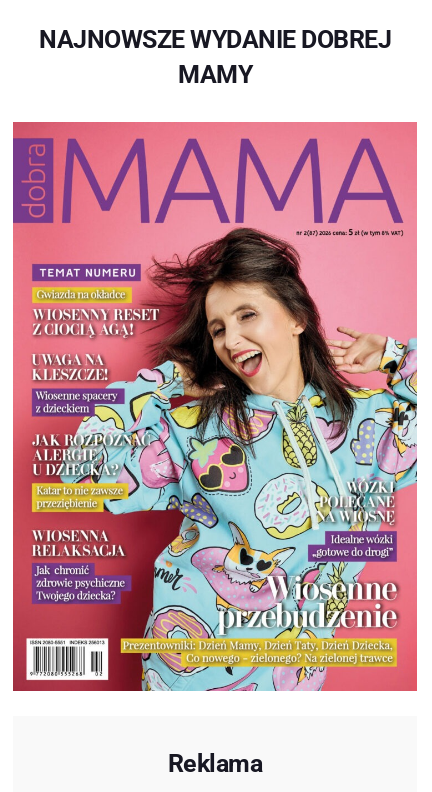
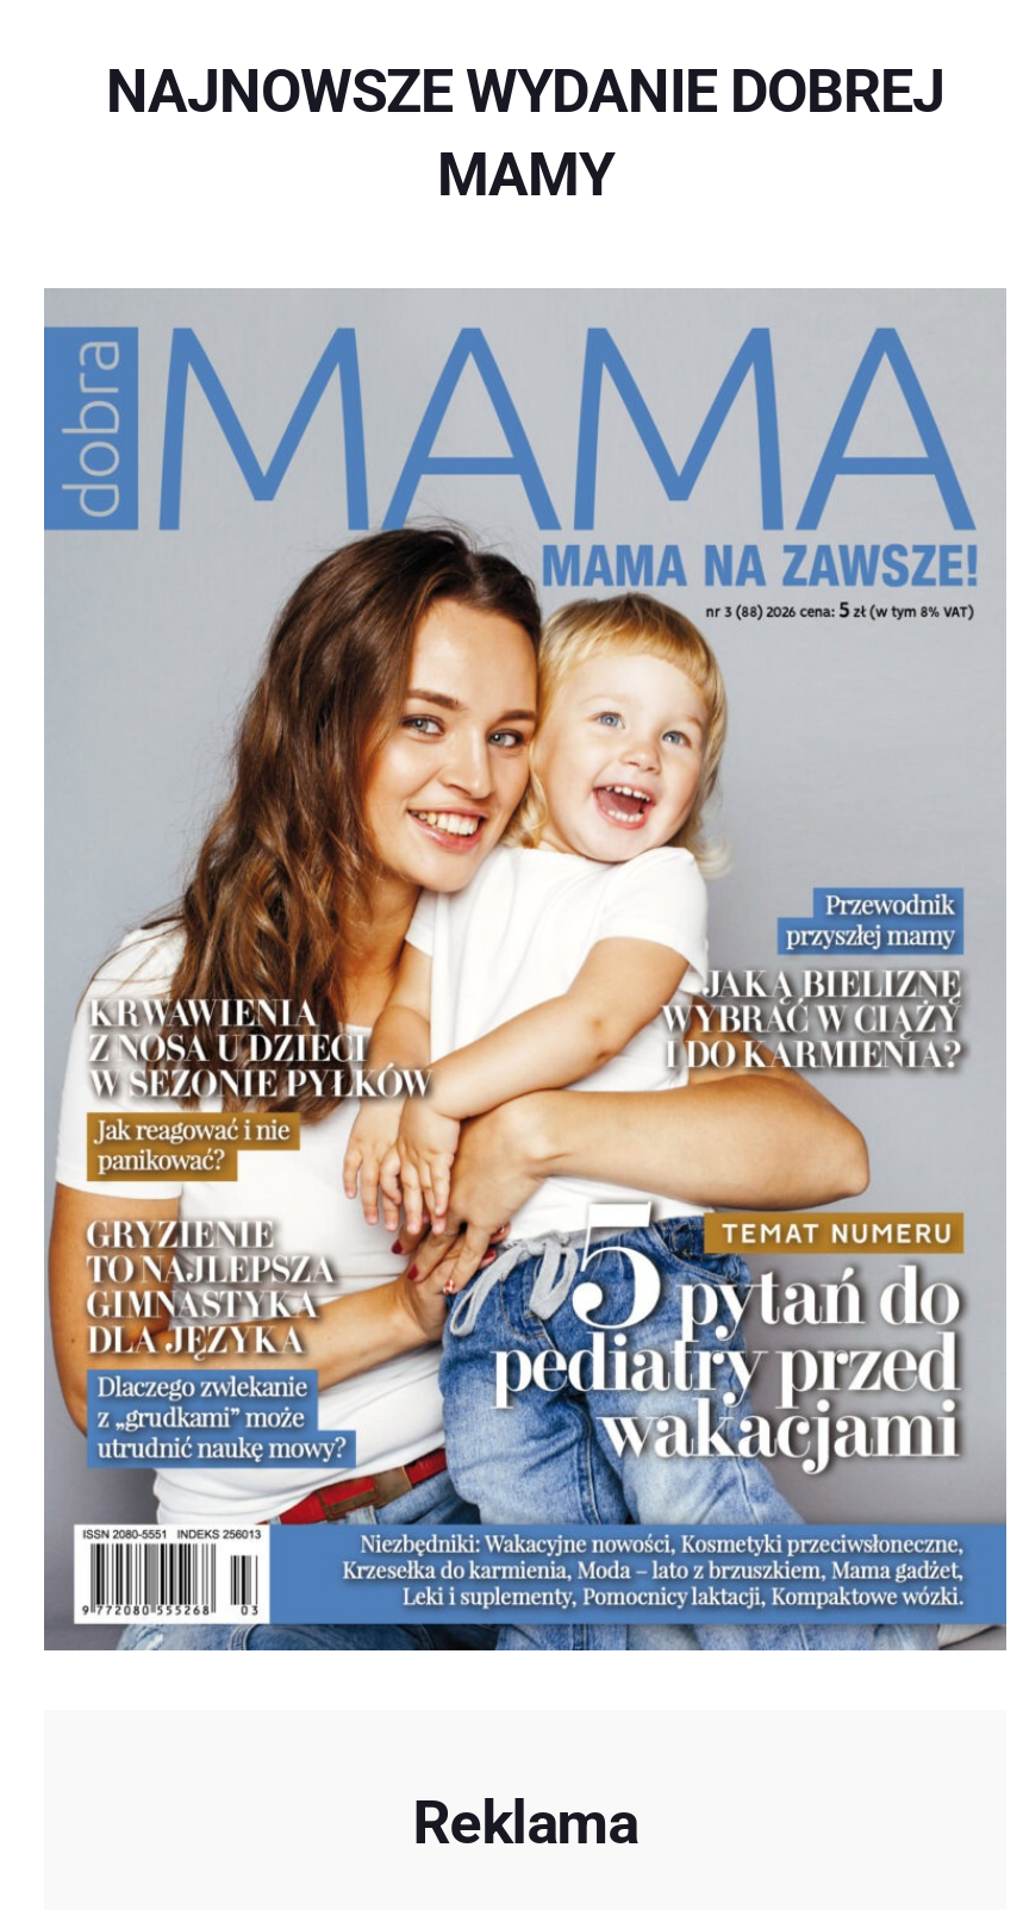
- [image]
+ [image]
